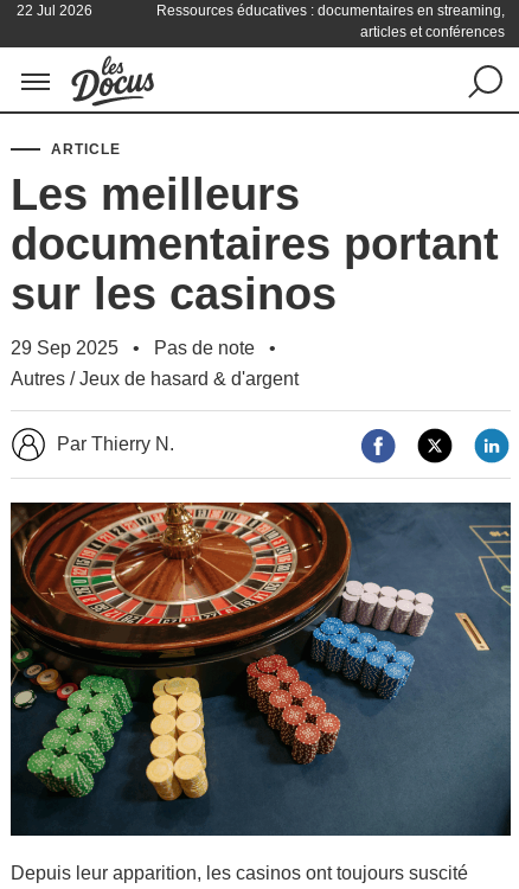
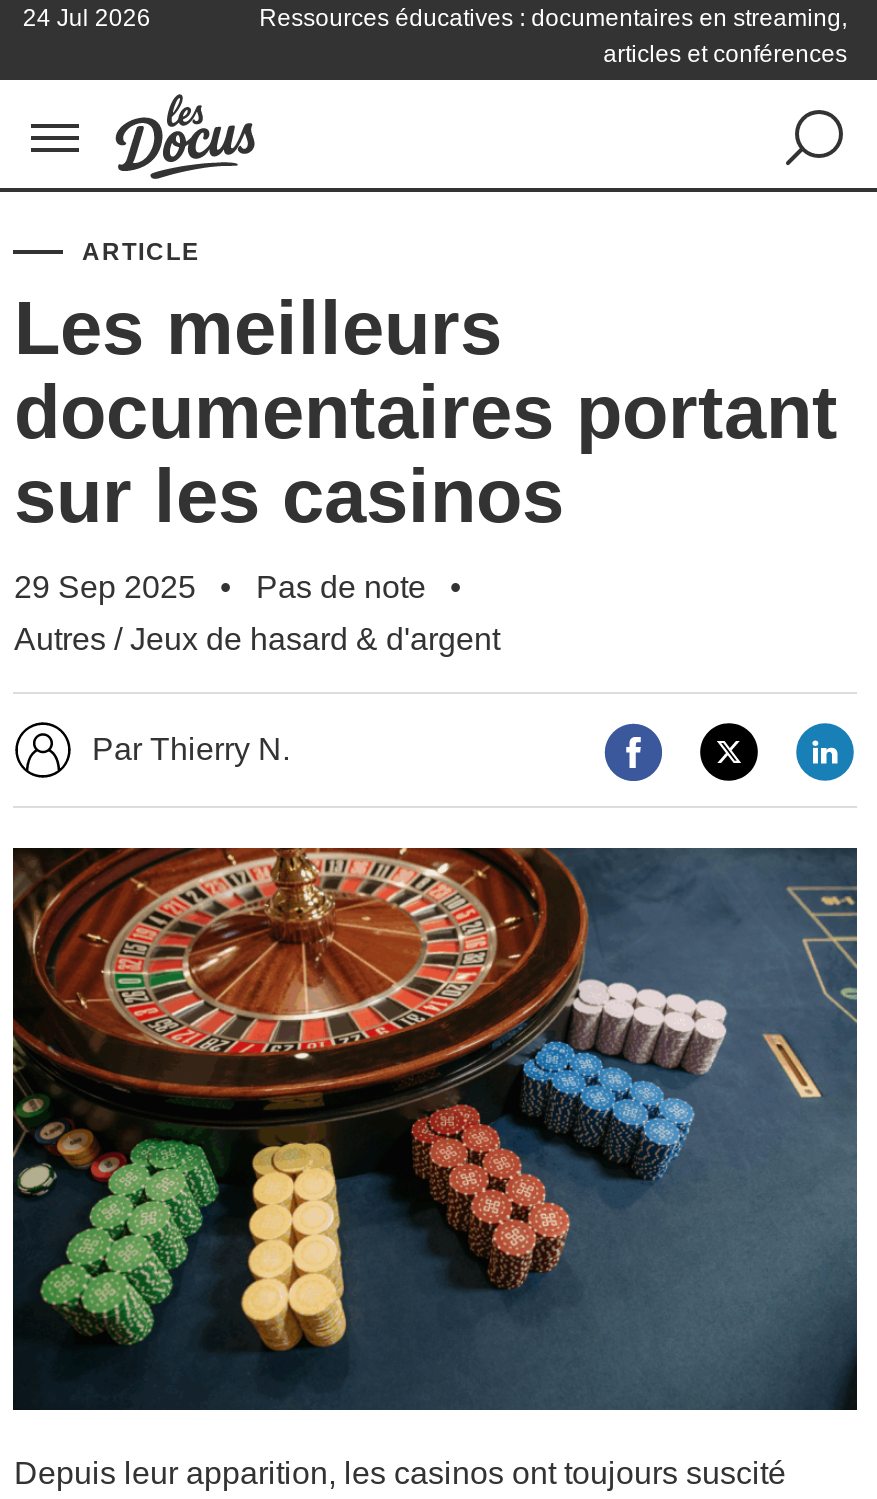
- 22 Jul 2026
+ 24 Jul 2026
